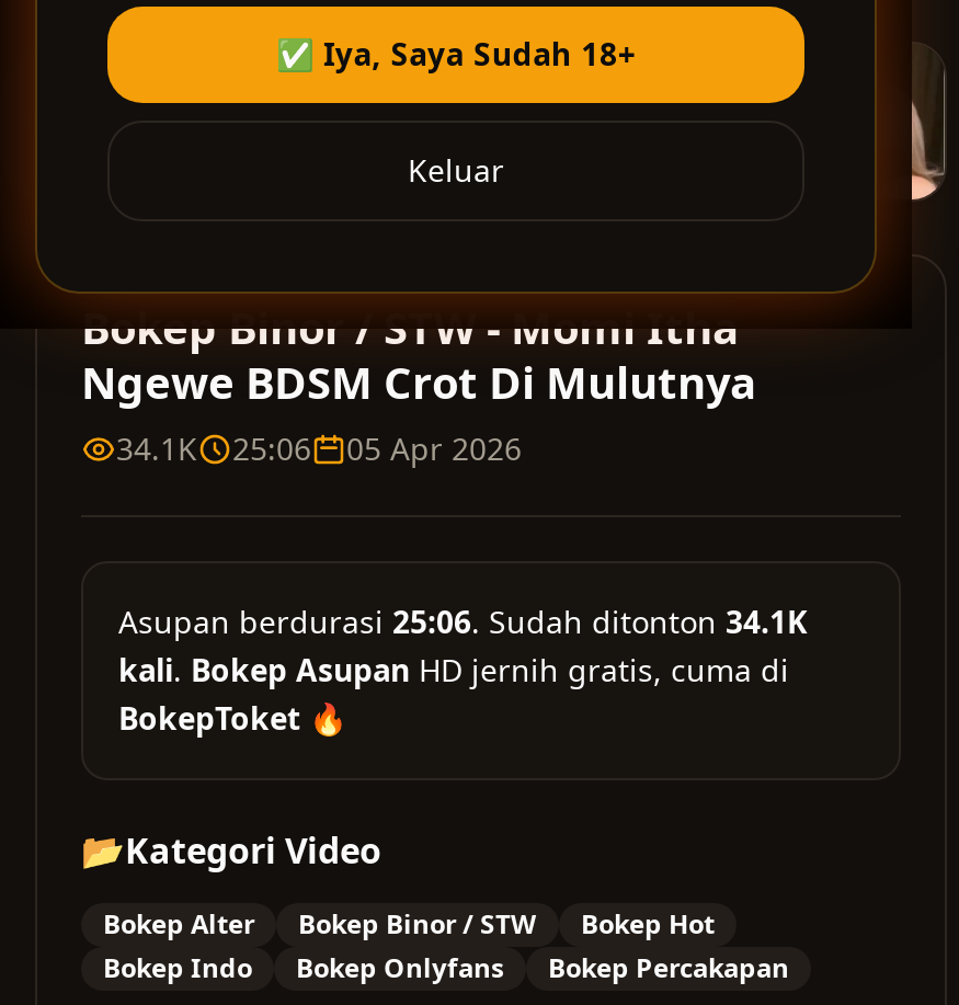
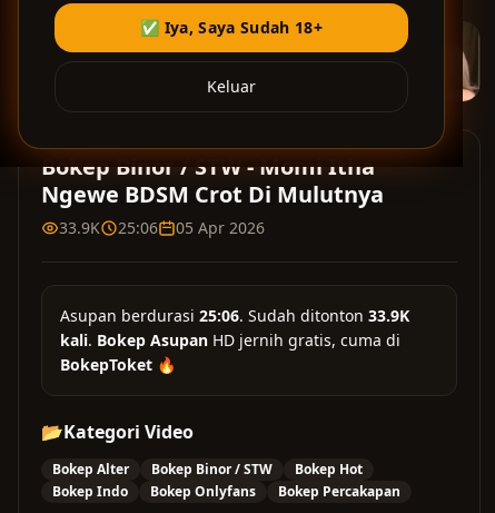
- 34.1K 25:06 05 Apr 2026
+ 33.9K 25:06 05 Apr 2026

- Asupan berdurasi 25:06. Sudah ditonton 34.1K
+ Asupan berdurasi 25:06. Sudah ditonton 33.9K
